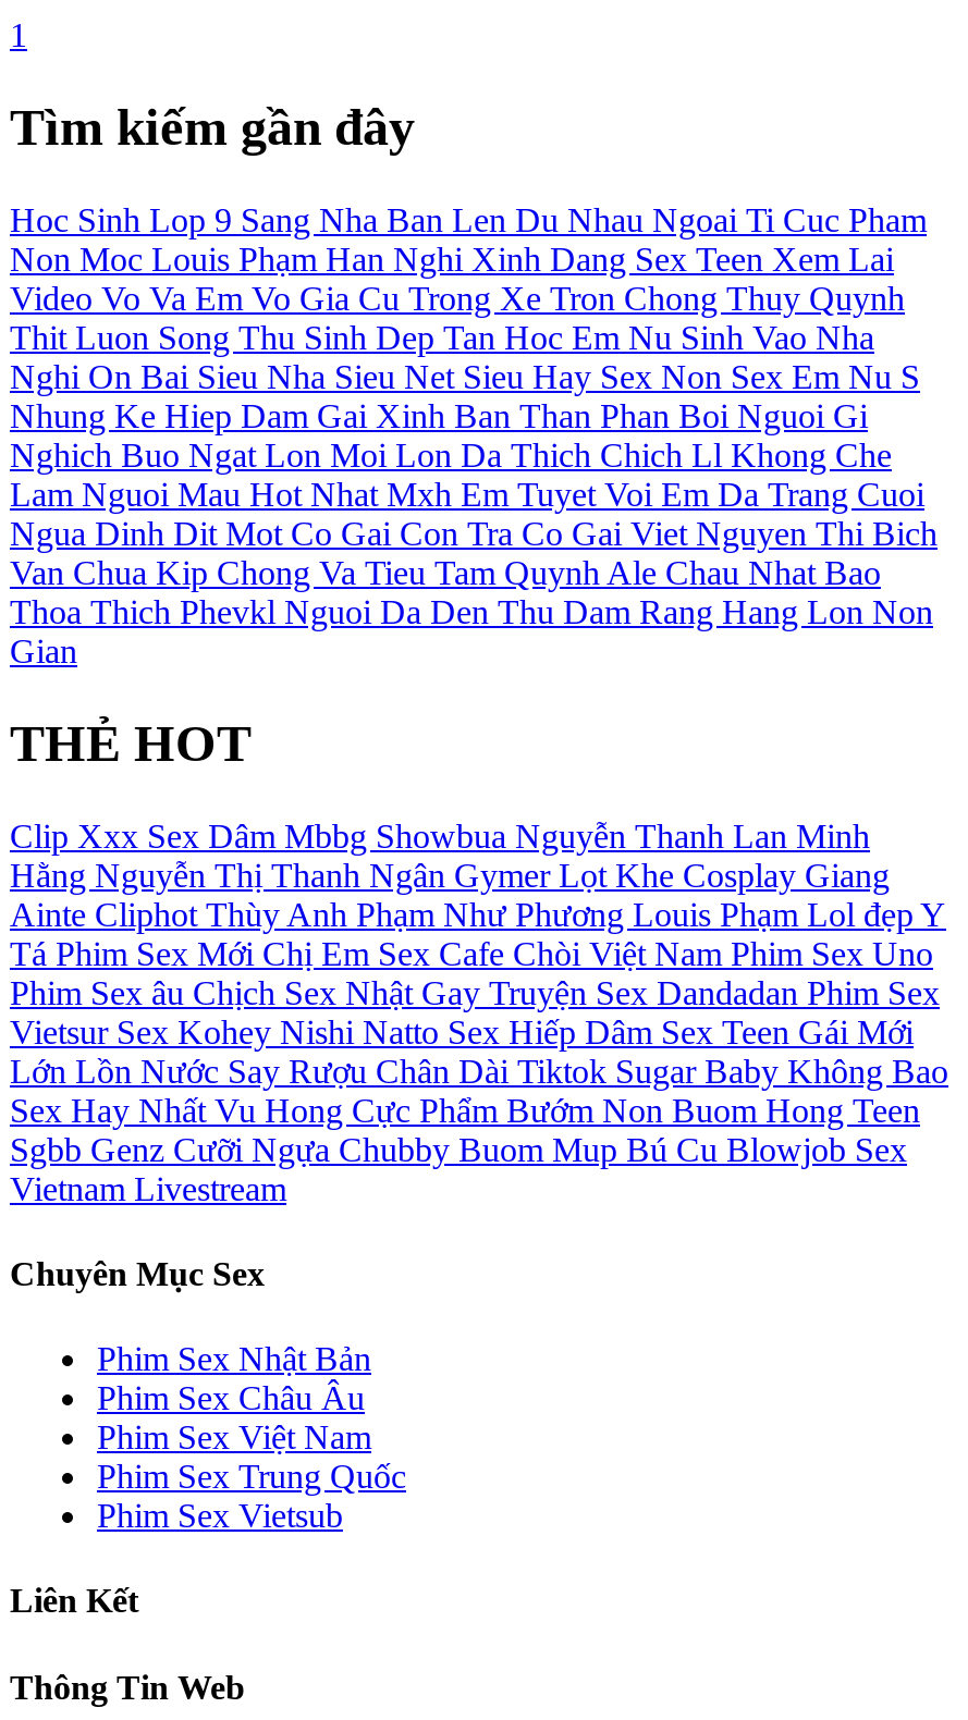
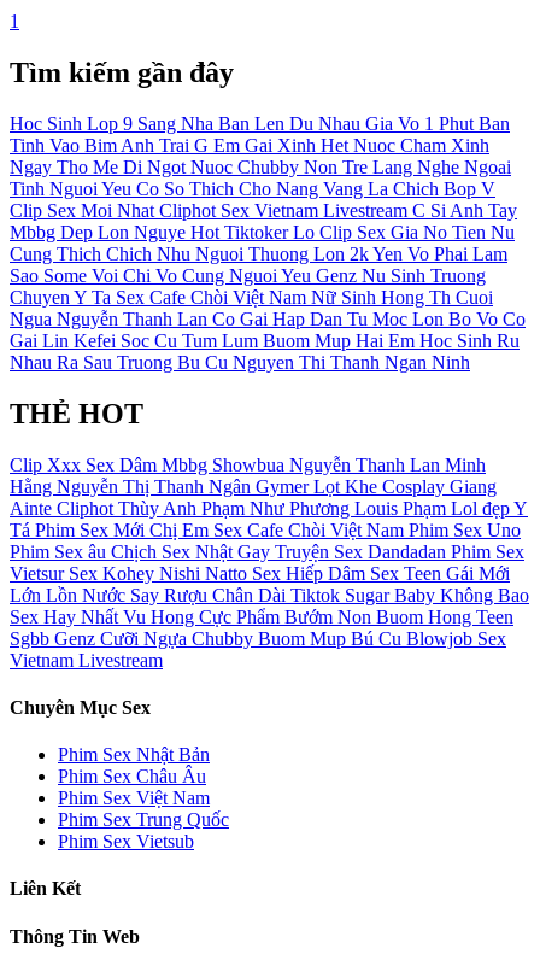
- Hoc Sinh Lop 9 Sang Nha Ban Len Du Nhau Ngoai Ti Cuc Pham
- Non Moc Louis Phạm Han Nghi Xinh Dang Sex Teen Xem Lai
- Video Vo Va Em Vo Gia Cu Trong Xe Tron Chong Thuy Quynh
- Thit Luon Song Thu Sinh Dep Tan Hoc Em Nu Sinh Vao Nha
- Nghi On Bai Sieu Nha Sieu Net Sieu Hay Sex Non Sex Em Nu S
- Nhung Ke Hiep Dam Gai Xinh Ban Than Phan Boi Nguoi Gi
- Nghich Buo Ngat Lon Moi Lon Da Thich Chich Ll Khong Che
- Lam Nguoi Mau Hot Nhat Mxh Em Tuyet Voi Em Da Trang Cuoi
- Ngua Dinh Dit Mot Co Gai Con Tra Co Gai Viet Nguyen Thi Bich
- Van Chua Kip Chong Va Tieu Tam Quynh Ale Chau Nhat Bao
- Thoa Thich Phevkl Nguoi Da Den Thu Dam Rang Hang Lon Non
- Gian
+ Hoc Sinh Lop 9 Sang Nha Ban Len Du Nhau Gia Vo 1 Phut Ban
+ Tinh Vao Bim Anh Trai G Em Gai Xinh Het Nuoc Cham Xinh
+ Ngay Tho Me Di Ngot Nuoc Chubby Non Tre Lang Nghe Ngoai
+ Tinh Nguoi Yeu Co So Thich Cho Nang Vang La Chich Bop V
+ Clip Sex Moi Nhat Cliphot Sex Vietnam Livestream C Si Anh Tay
+ Mbbg Dep Lon Nguye Hot Tiktoker Lo Clip Sex Gia No Tien Nu
+ Cung Thich Chich Nhu Nguoi Thuong Lon 2k Yen Vo Phai Lam
+ Sao Some Voi Chi Vo Cung Nguoi Yeu Genz Nu Sinh Truong
+ Chuyen Y Ta Sex Cafe Chòi Việt Nam Nữ Sinh Hong Th Cuoi
+ Ngua Nguyễn Thanh Lan Co Gai Hap Dan Tu Moc Lon Bo Vo Co
+ Gai Lin Kefei Soc Cu Tum Lum Buom Mup Hai Em Hoc Sinh Ru
+ Nhau Ra Sau Truong Bu Cu Nguyen Thi Thanh Ngan Ninh
